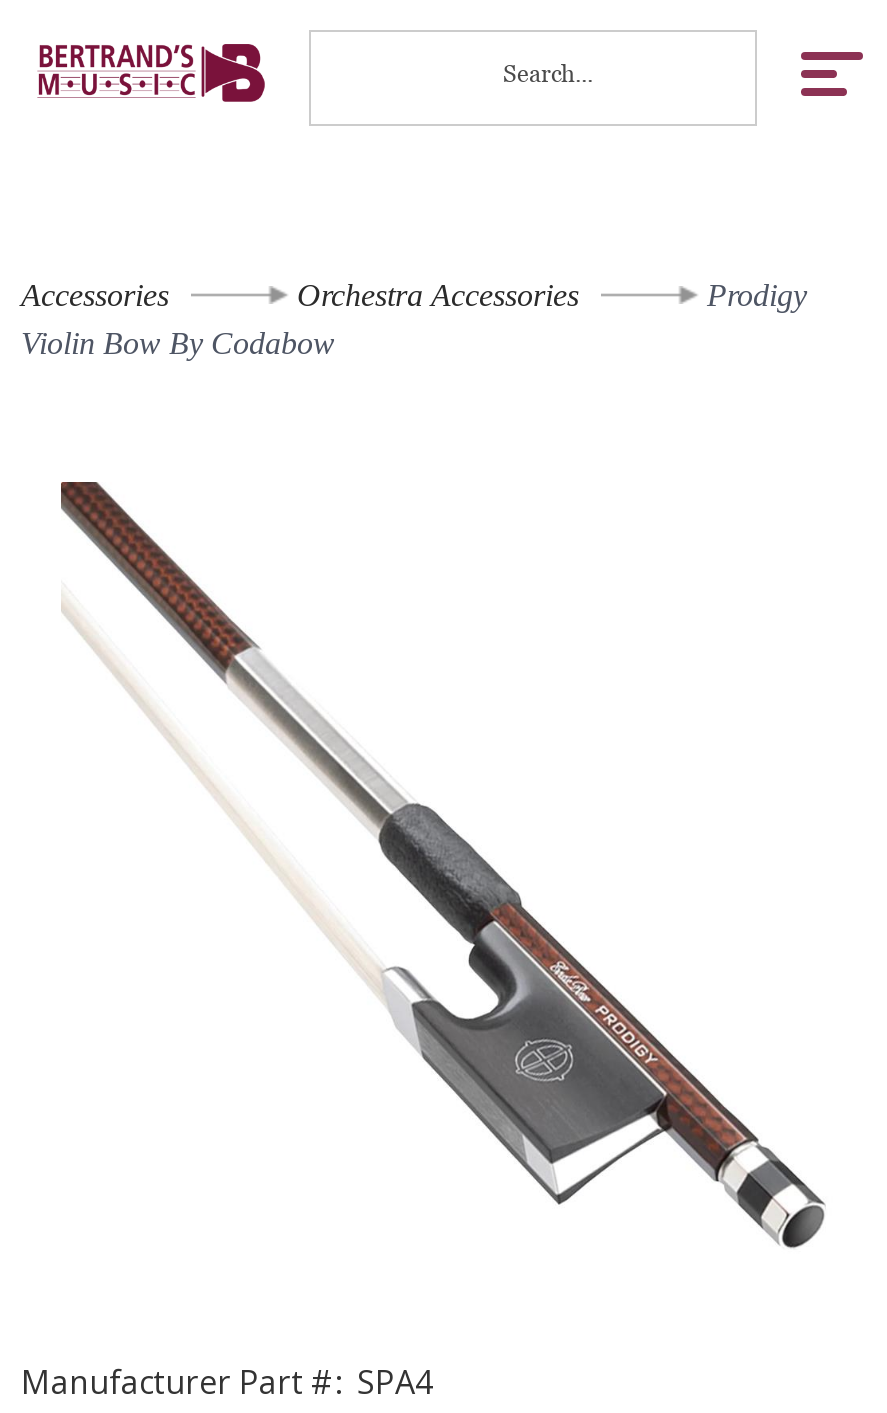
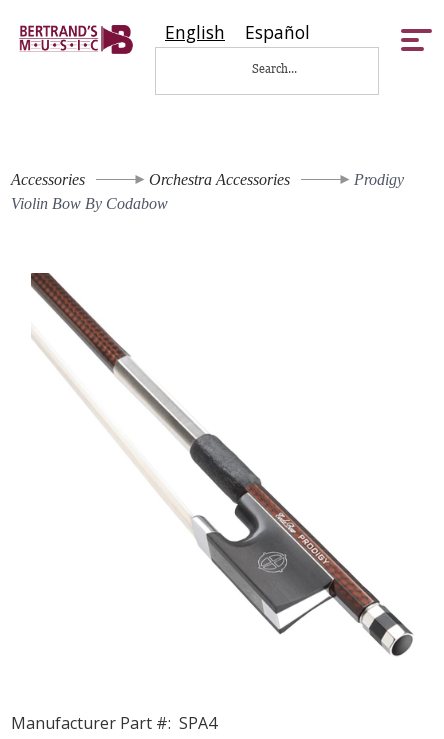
+ English
+ Español
